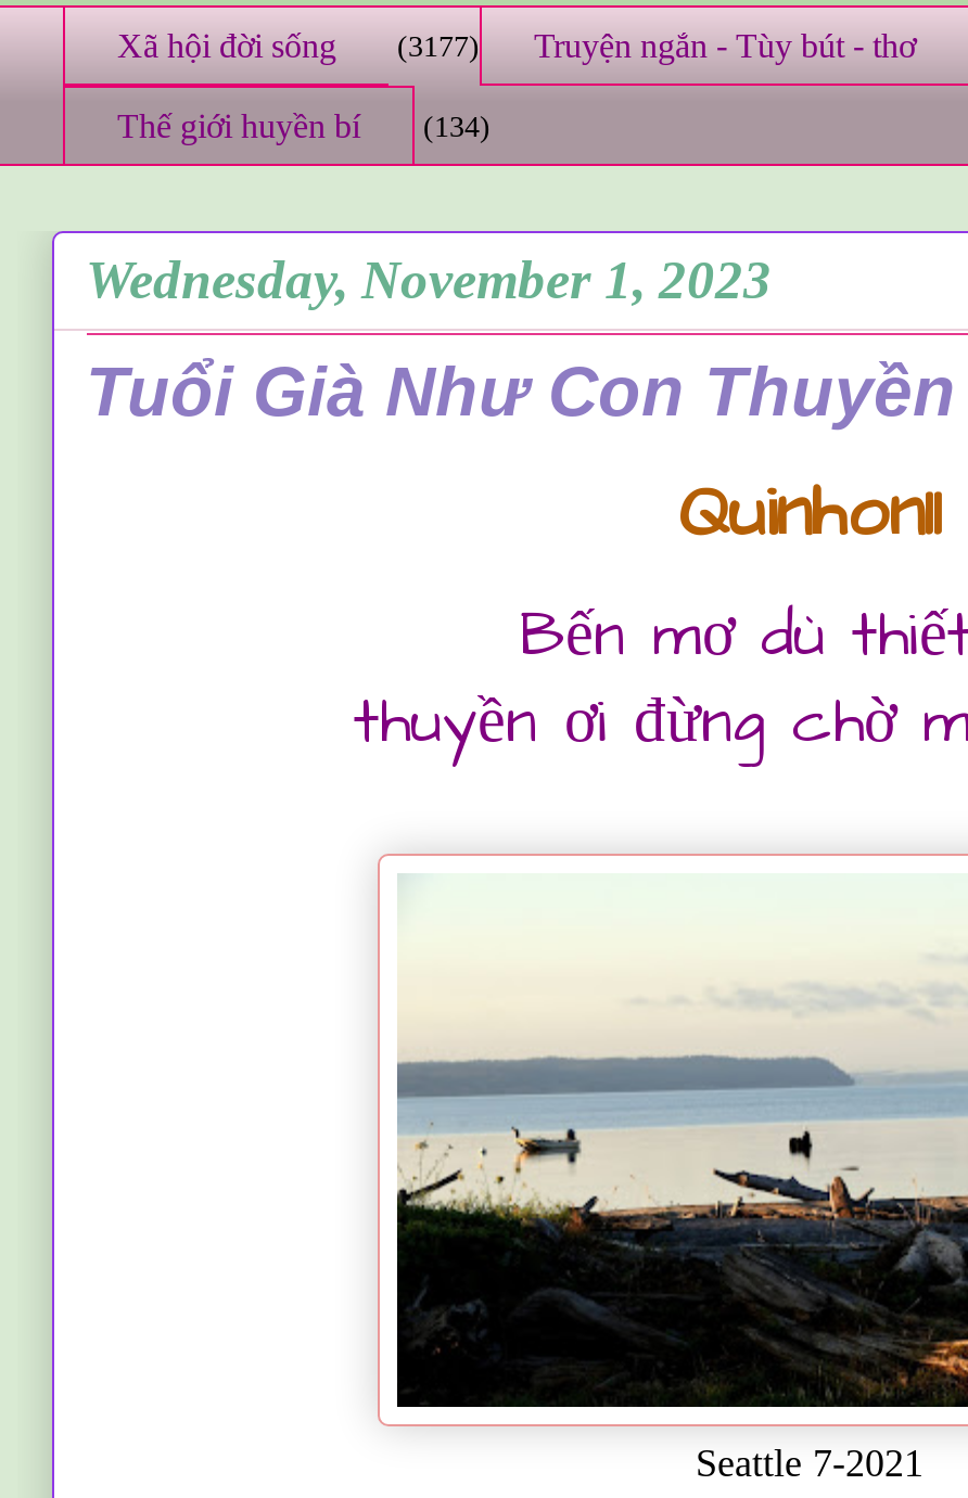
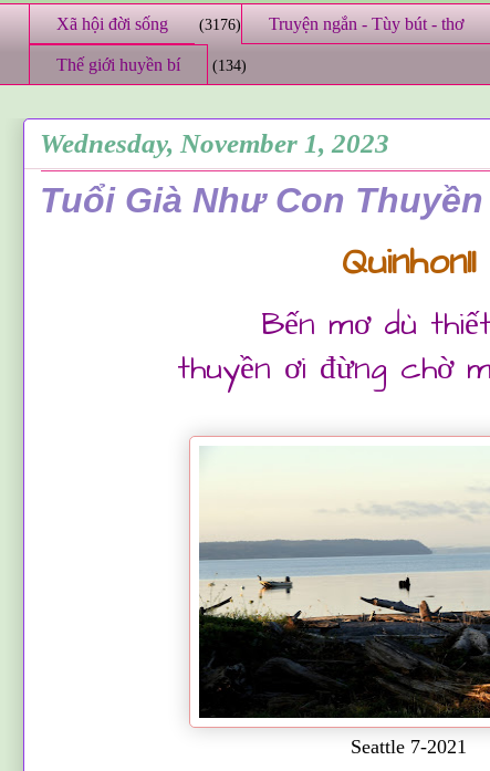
- Xã hội đời sống (3177) Truyện ngắn - Tùy bút - thơ
+ Xã hội đời sống (3176) Truyện ngắn - Tùy bút - thơ
